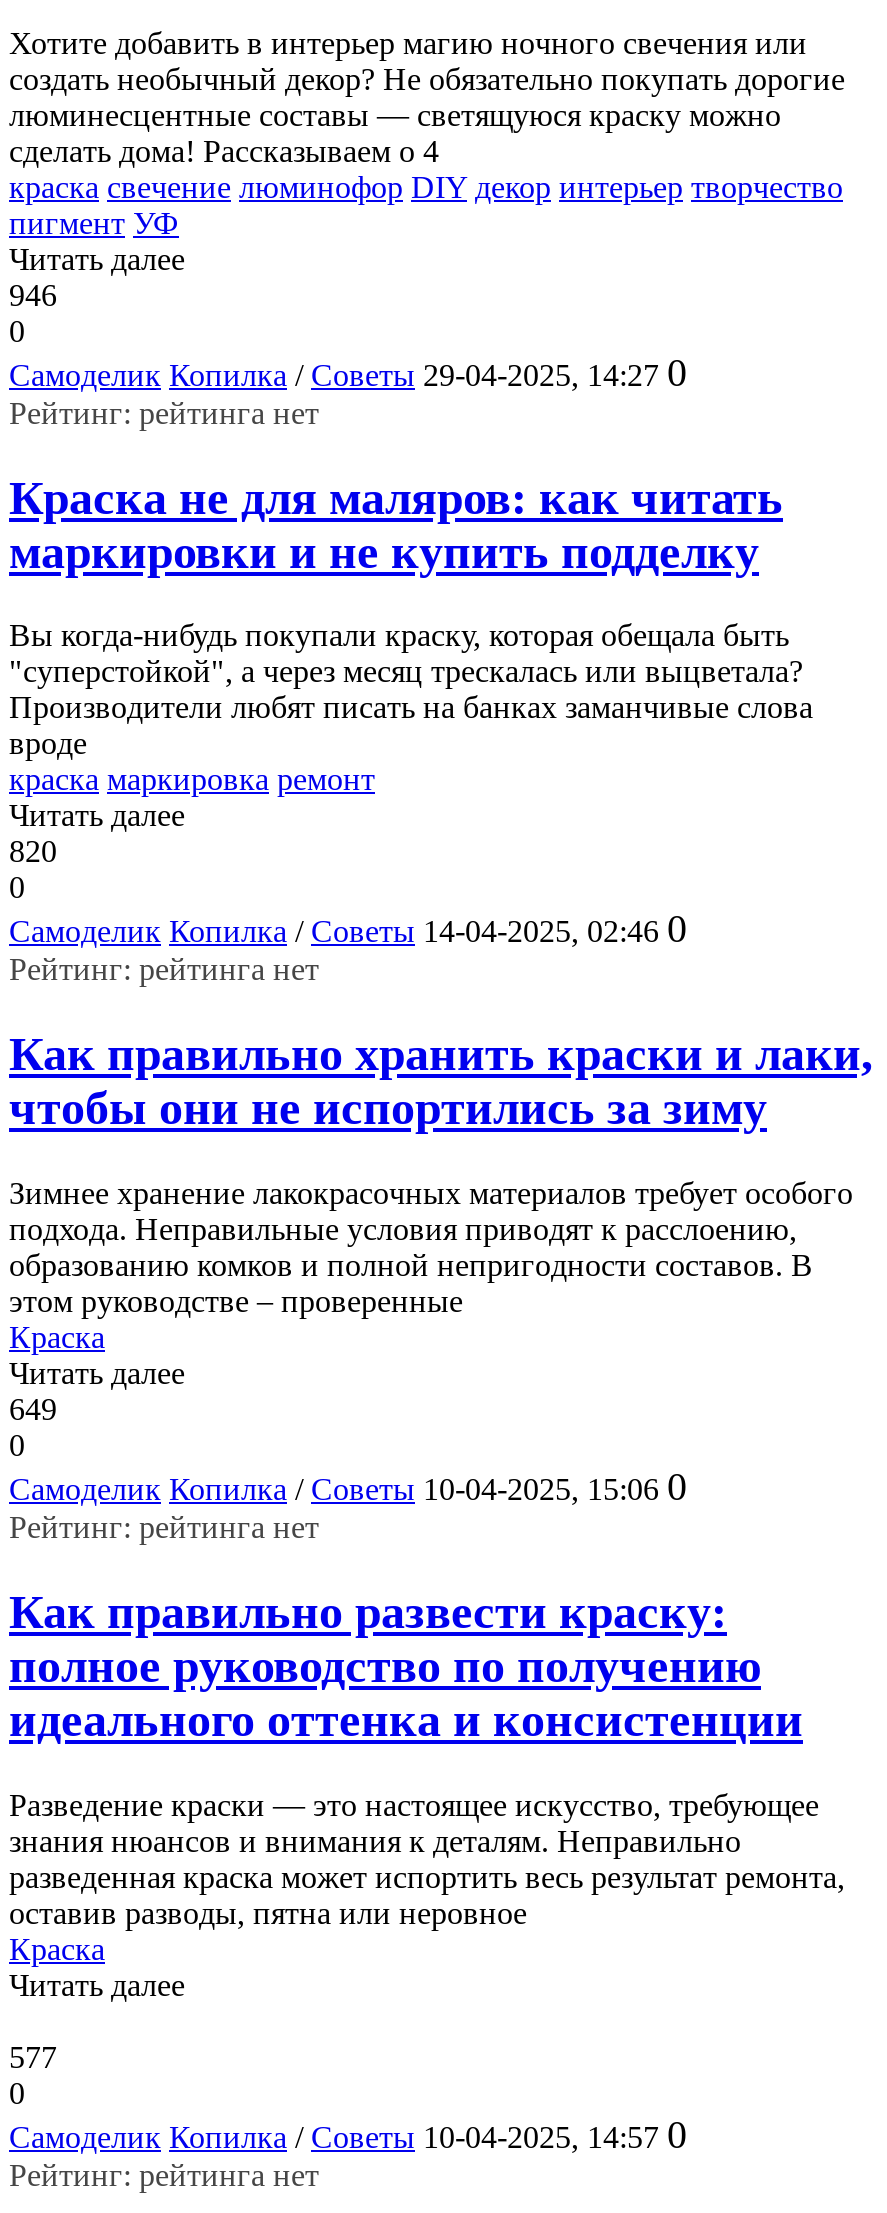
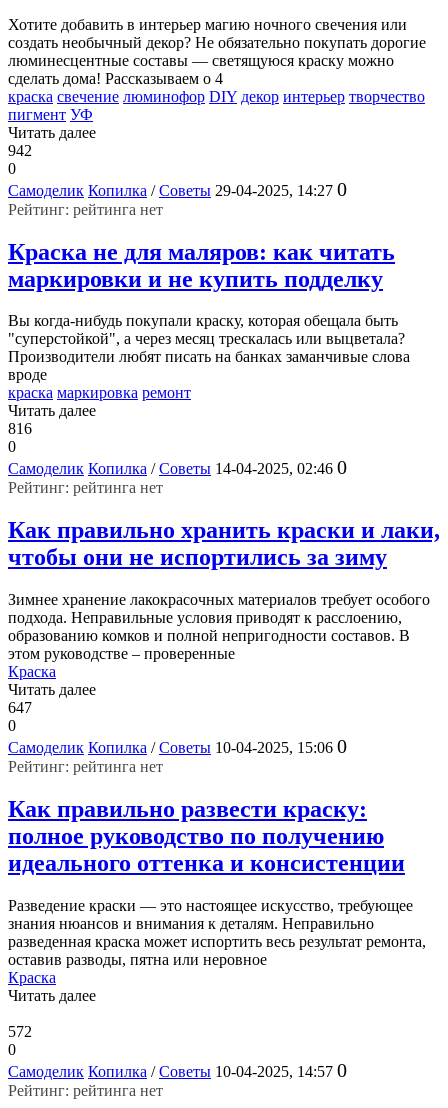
- 946
+ 942

- 820
+ 816

- 649
+ 647

- 577
+ 572
